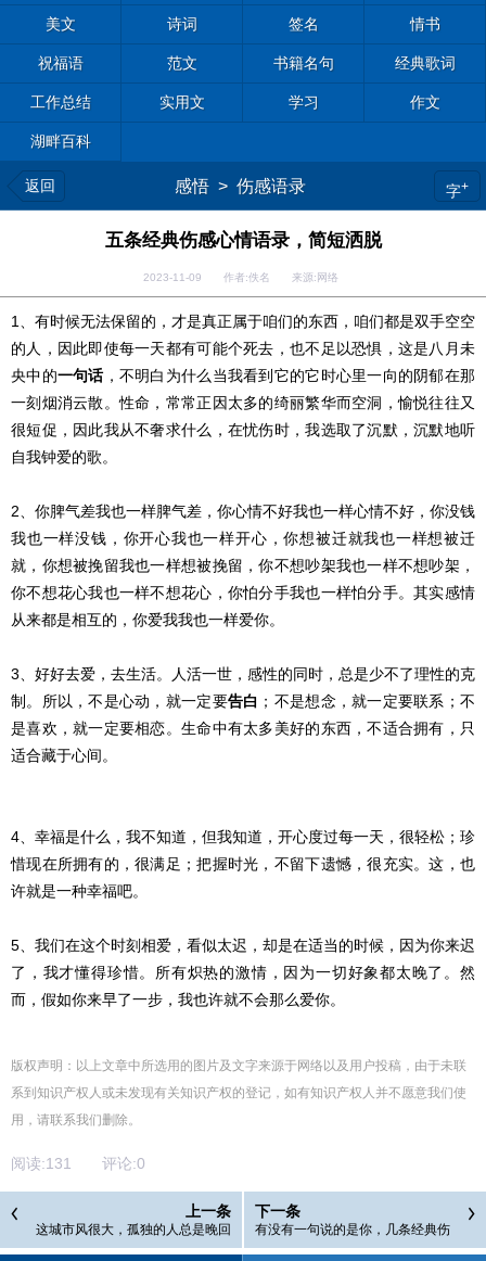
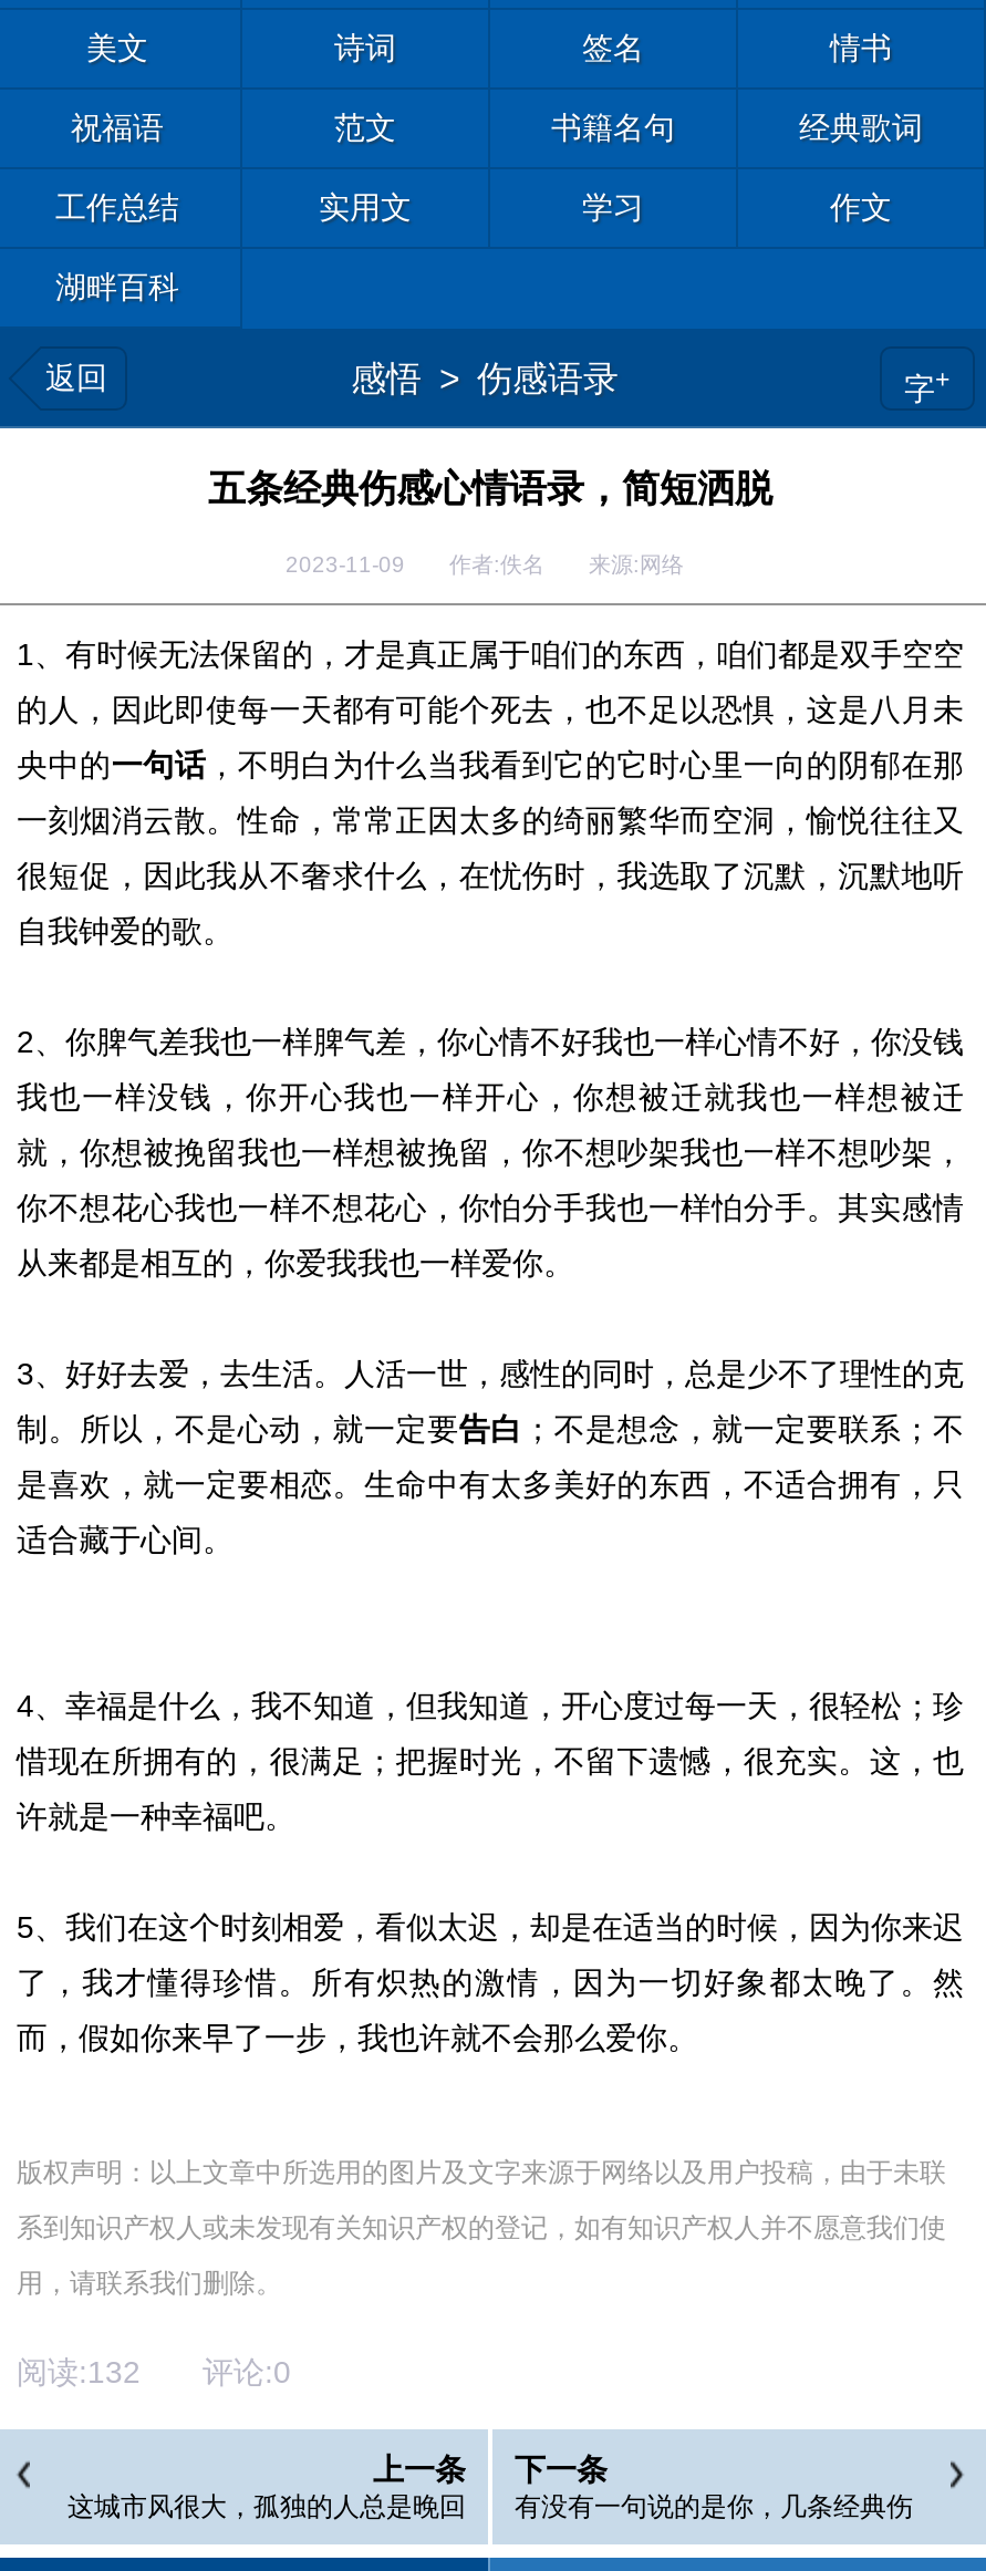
- 阅读:131评论:0
+ 阅读:132评论:0
